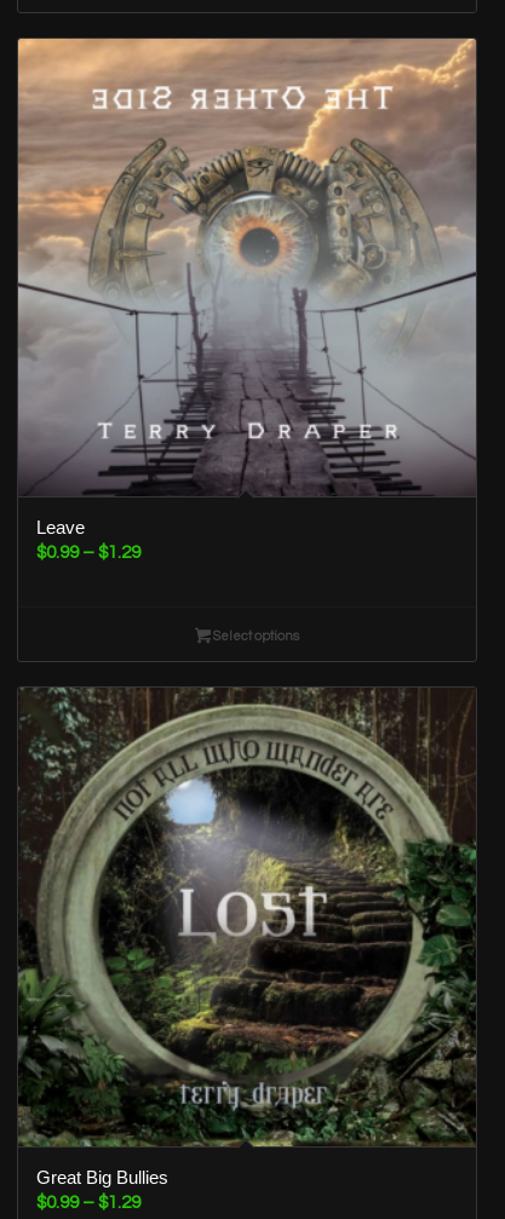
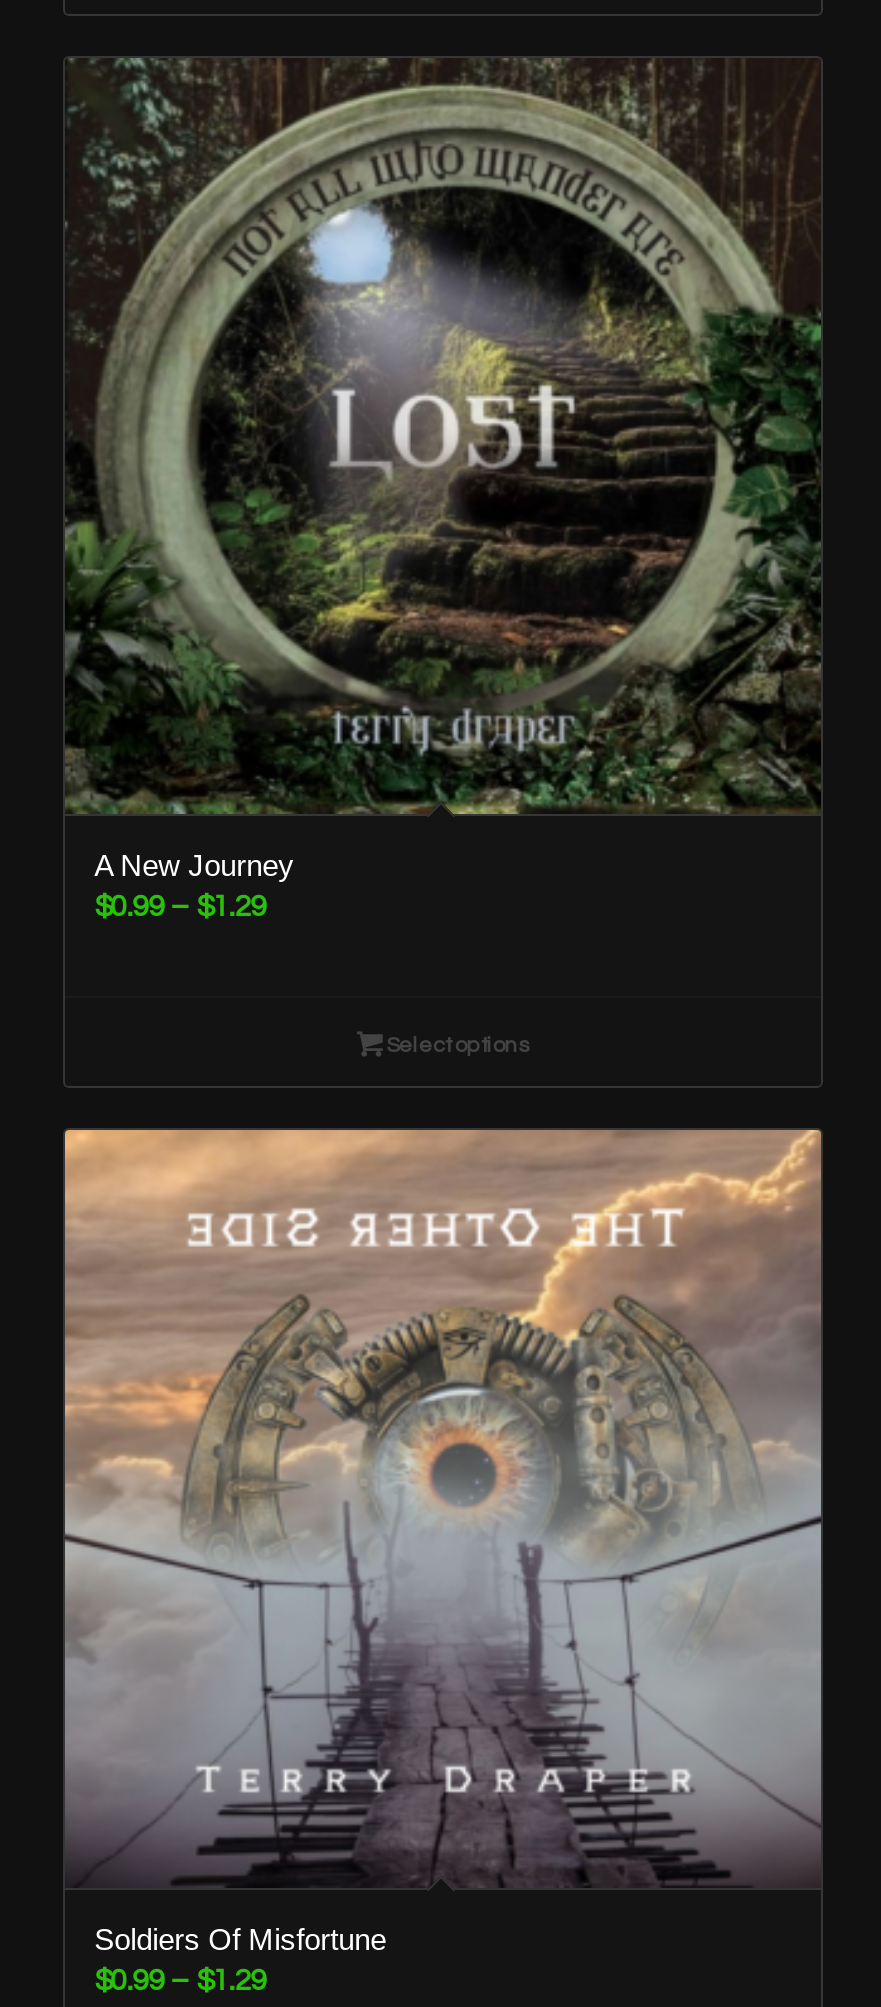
moved down: [image]

- Leave
+ A New Journey

moved up: [image]

- Great Big Bullies
+ Soldiers Of Misfortune
